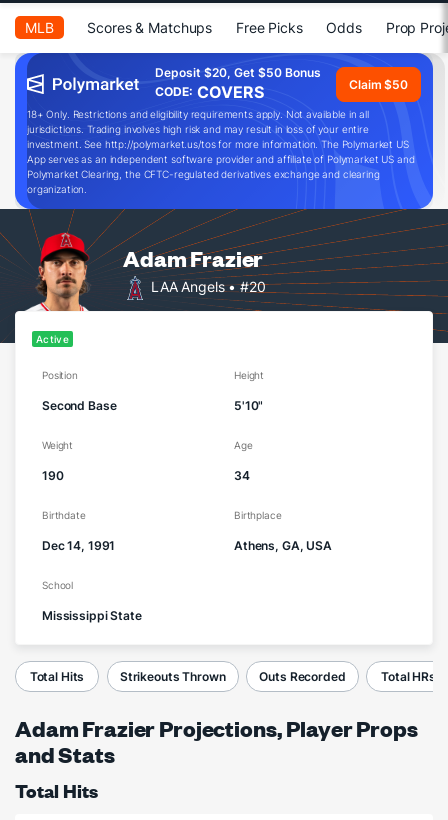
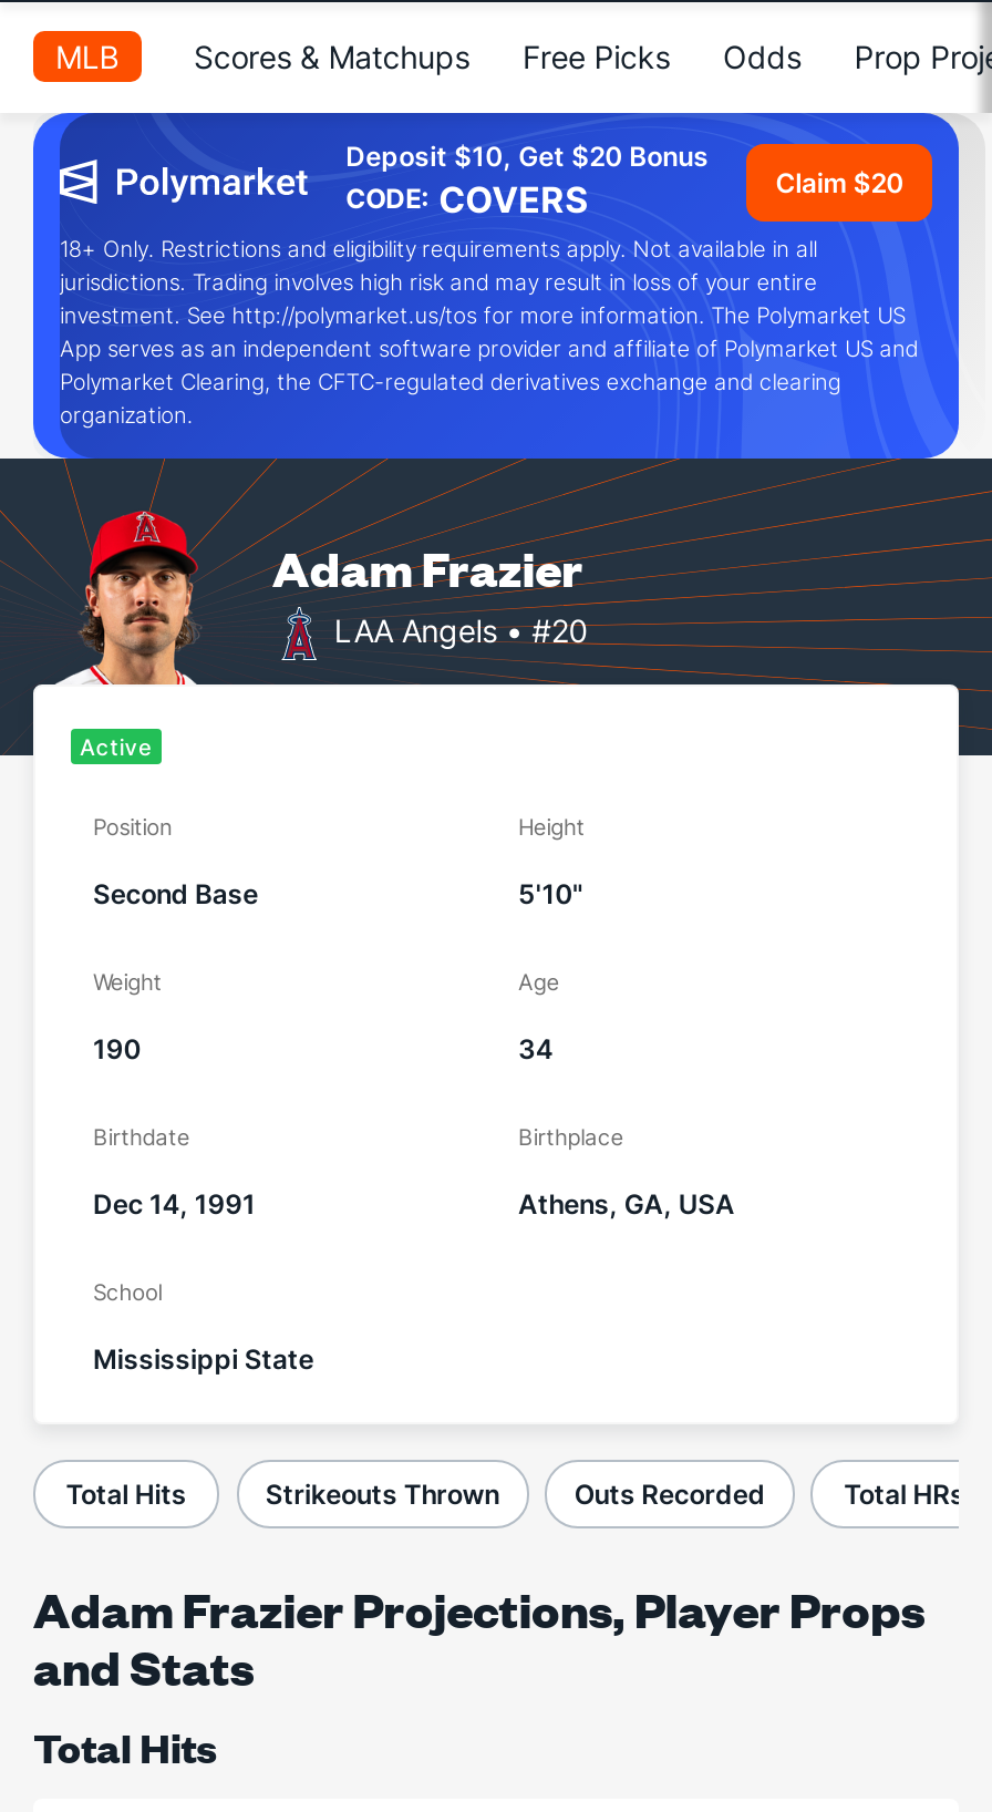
- Deposit $20, Get $50 Bonus
+ Deposit $10, Get $20 Bonus

- Claim $50
+ Claim $20
